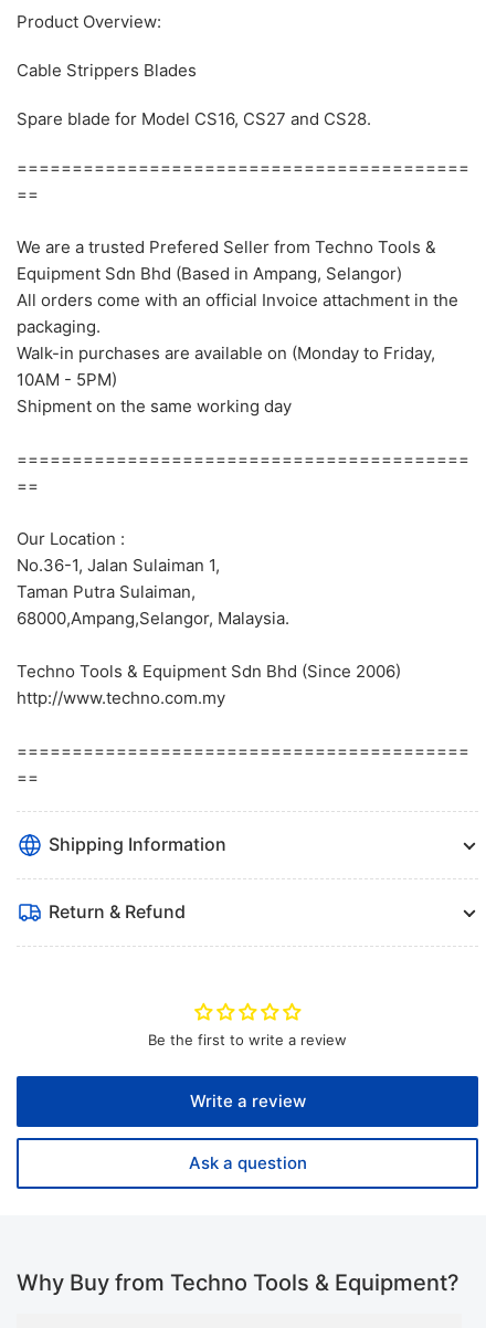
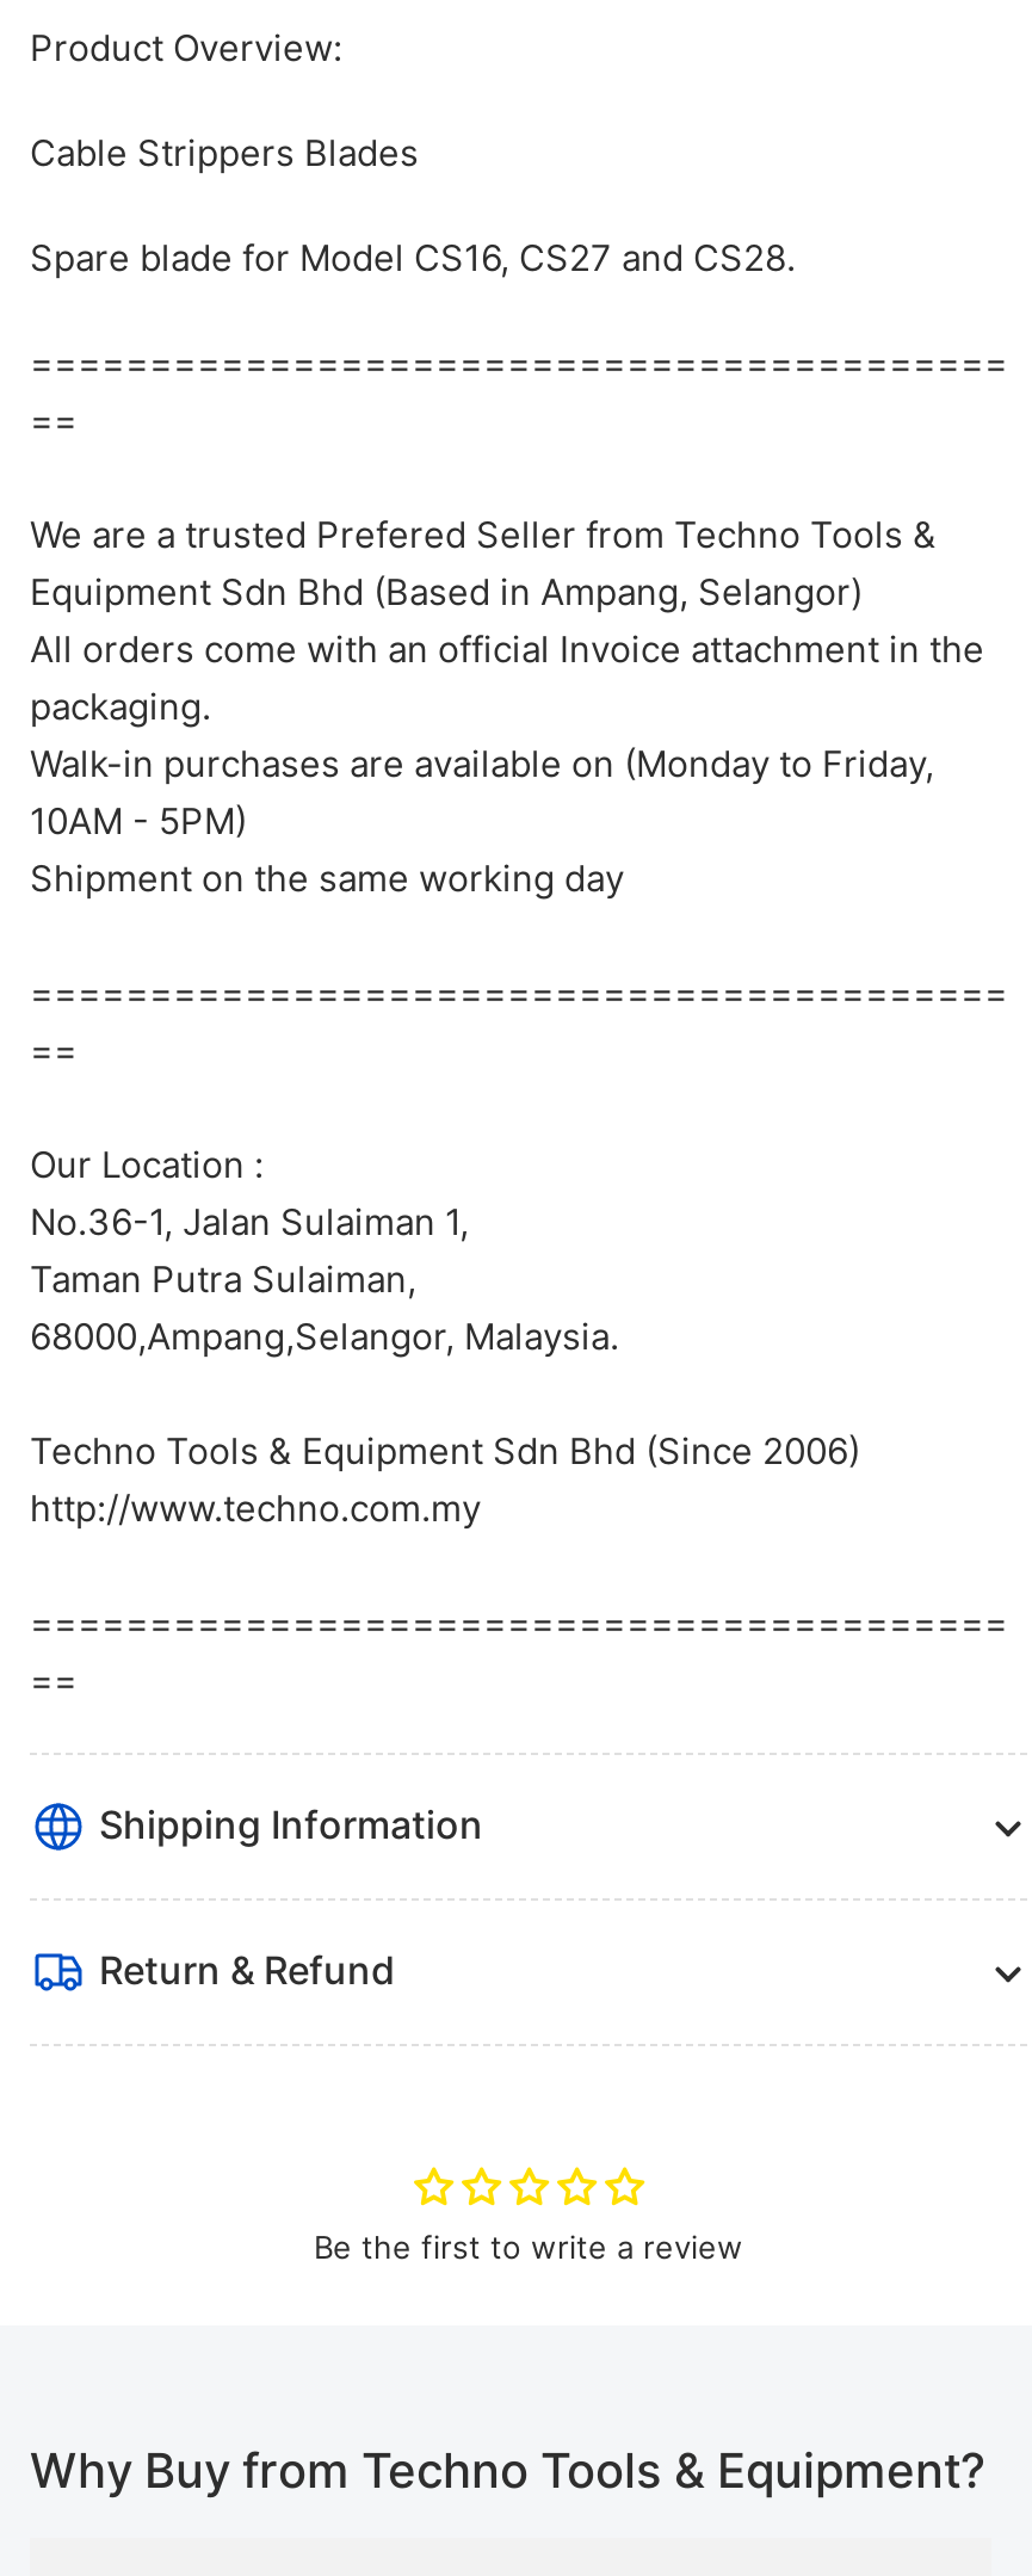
- Write a review
- Ask a question
